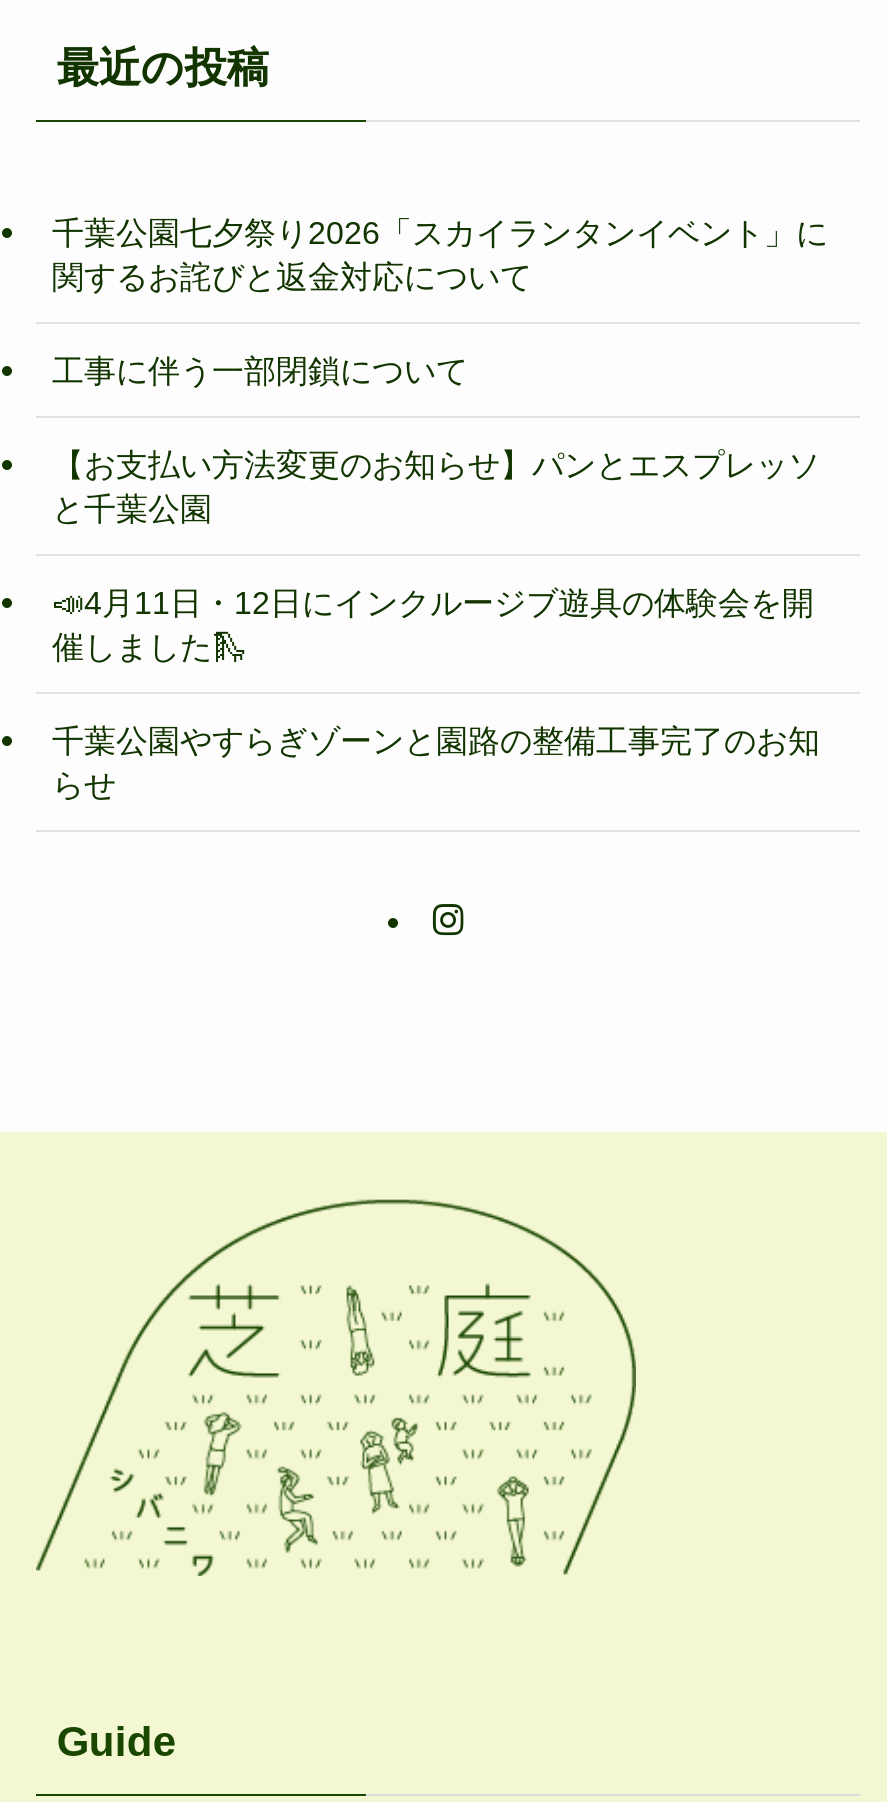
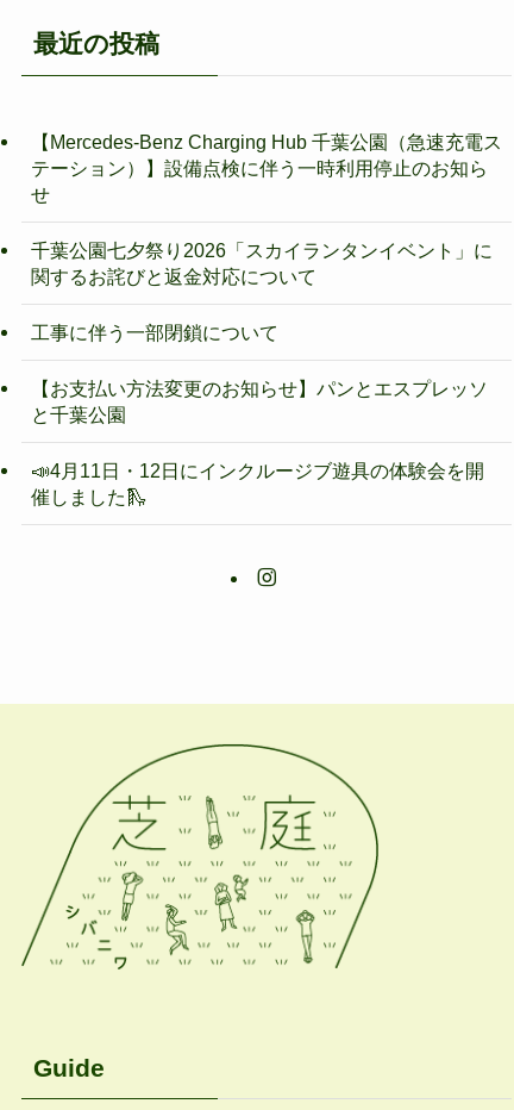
+ 【Mercedes-Benz Charging Hub 千葉公園（急速充電ス
+ テーション）】設備点検に伴う一時利用停止のお知ら
+ せ

moved down: 千葉公園七夕祭り2026「スカイランタンイベント」に | 関するお詫びと返金対応について | 工事に伴う一部閉鎖について | 【お支払い方法変更のお知らせ】パンとエスプレッソ | と千葉公園

- 千葉公園やすらぎゾーンと園路の整備工事完了のお知
- らせ
